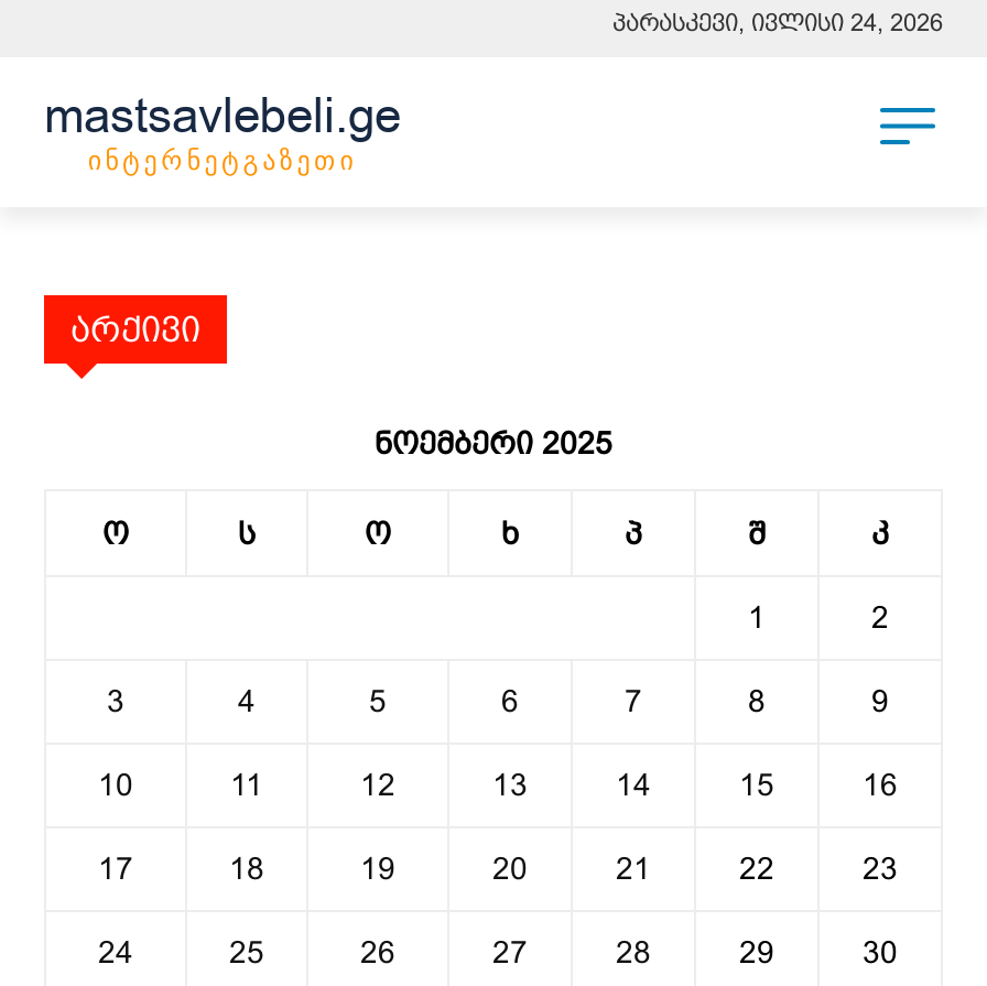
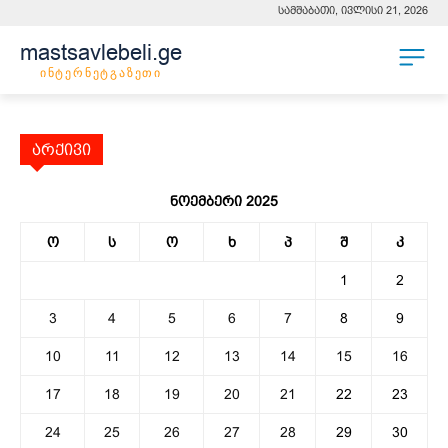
- პარასკევი, ივლისი 24, 2026
+ სამშაბათი, ივლისი 21, 2026
